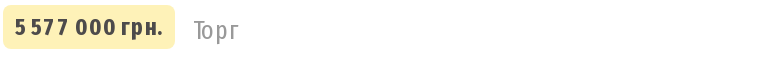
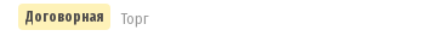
- 5 577 000 грн.
+ Договорная
